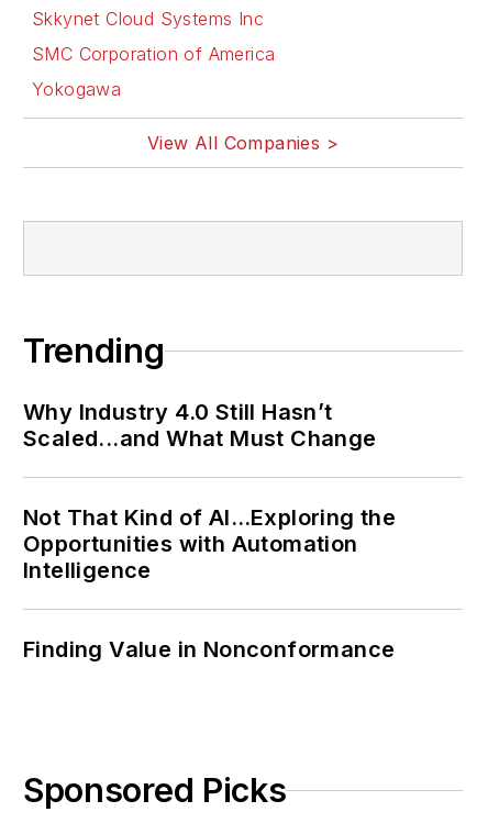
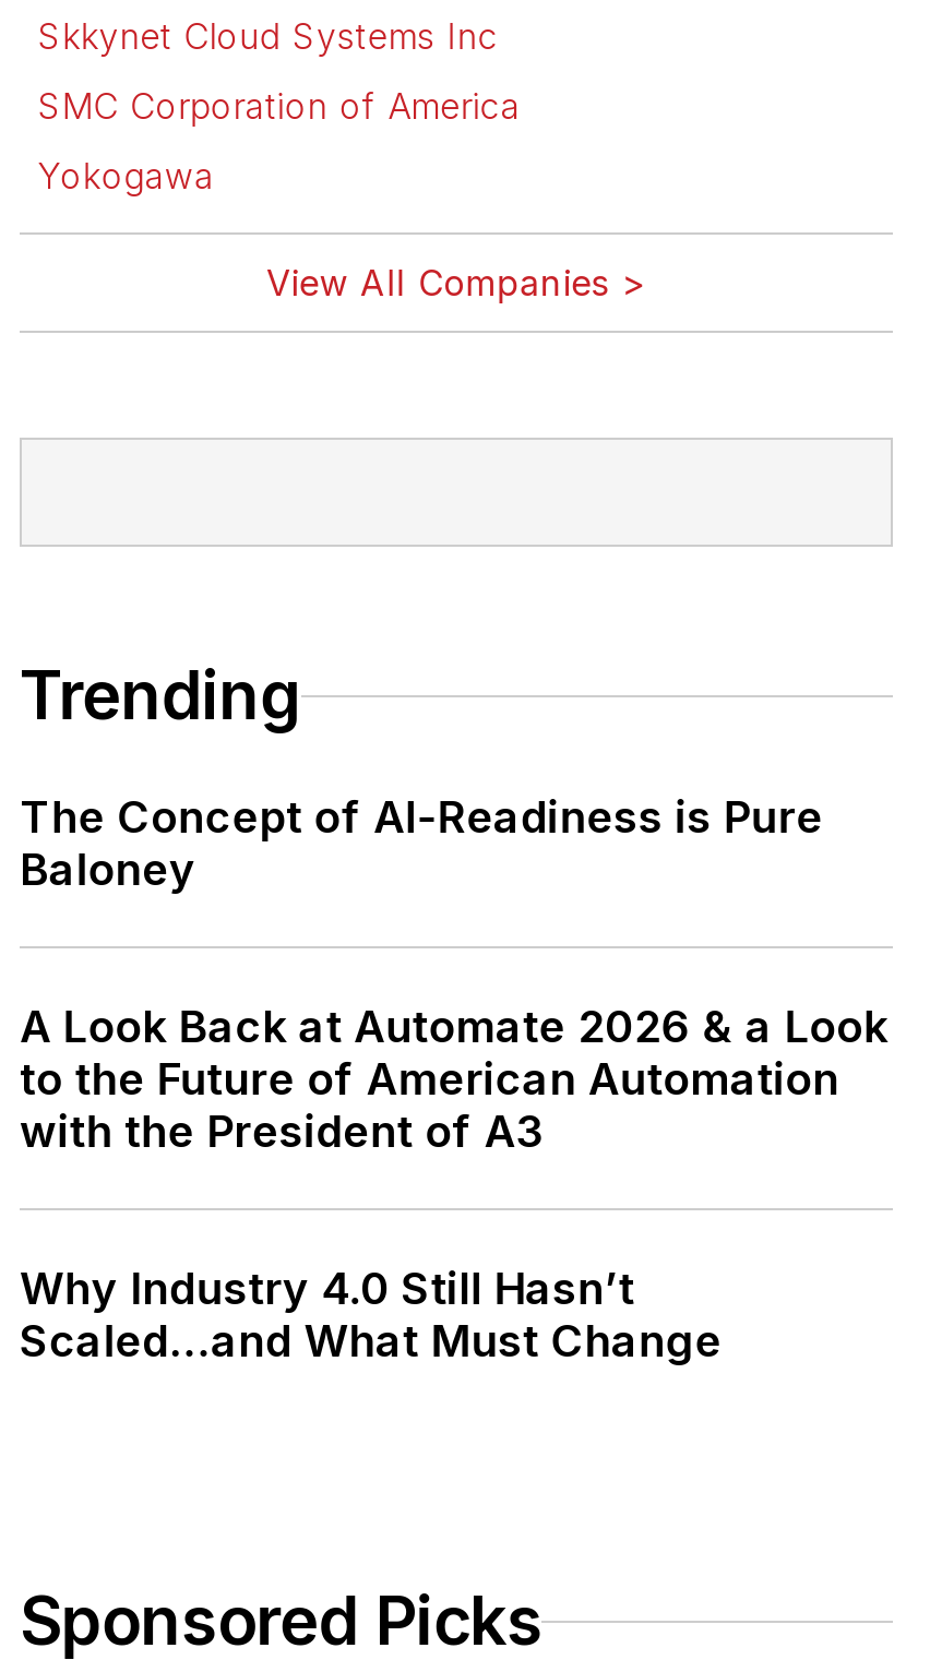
+ The Concept of AI-Readiness is Pure
+ Baloney
+ A Look Back at Automate 2026 & a Look
+ to the Future of American Automation
+ with the President of A3

moved down: Why Industry 4.0 Still Hasn’t | Scaled...and What Must Change

- Not That Kind of AI…Exploring the
- Opportunities with Automation
- Intelligence
- Finding Value in Nonconformance
